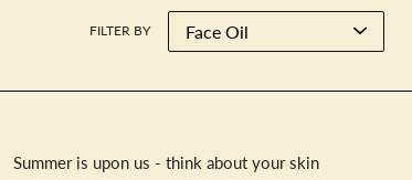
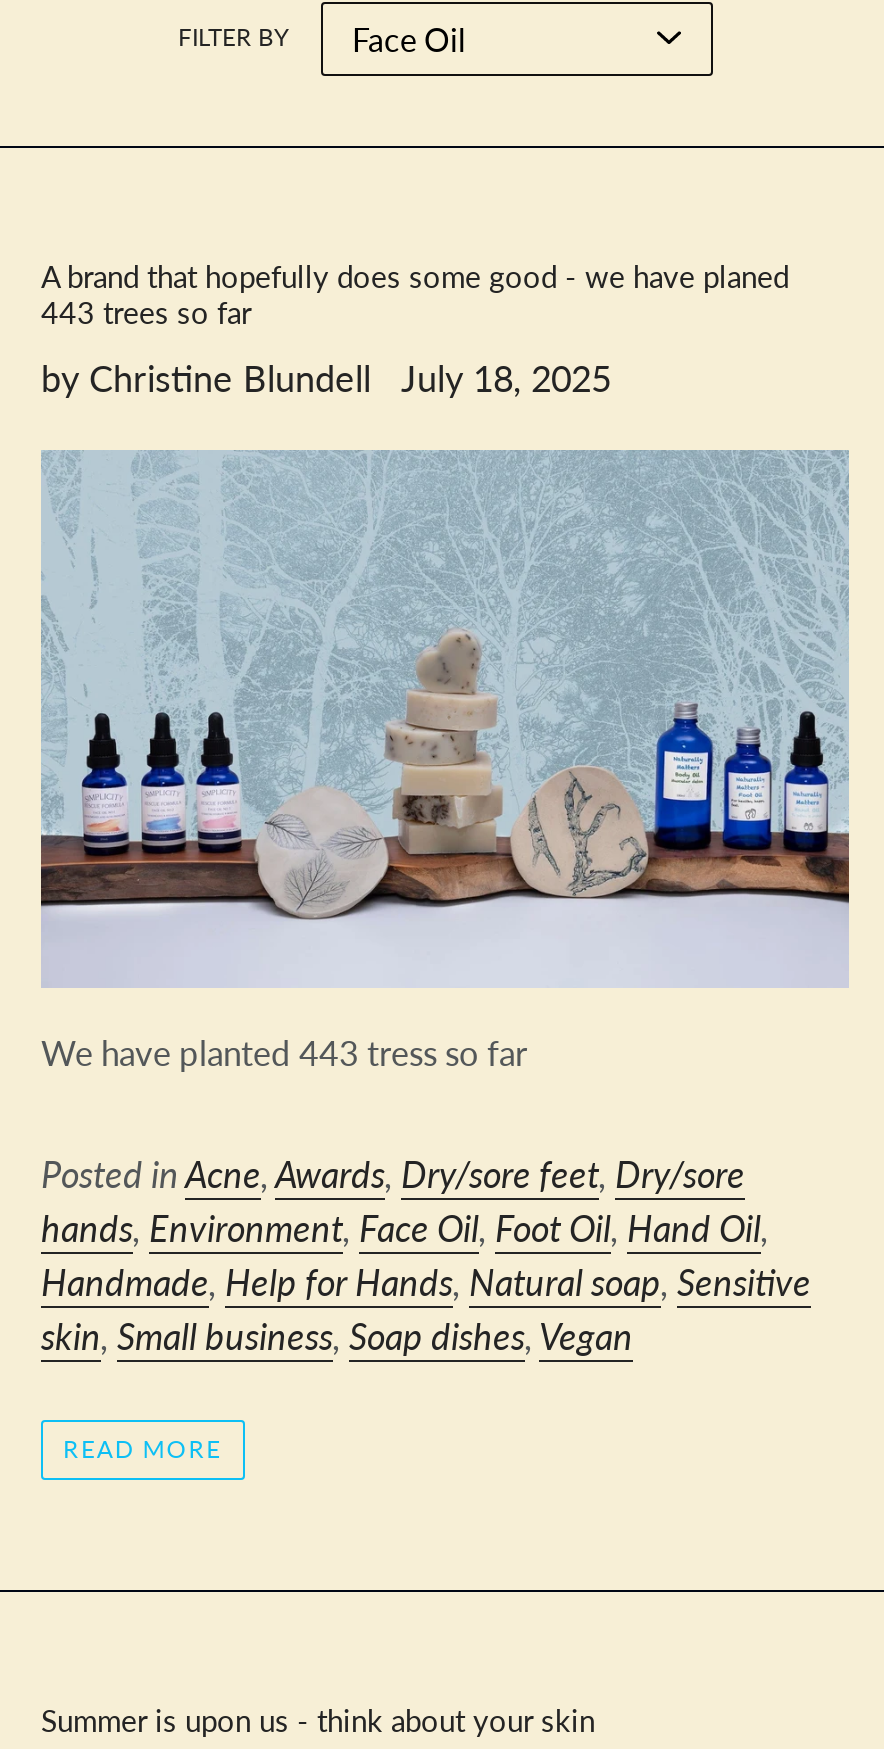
+ [image]
+ We have planted 443 tress so far
+ Posted in Acne, Awards, Dry/sore feet, Dry/sore
+ hands, Environment, Face Oil, Foot Oil, Hand Oil,
+ Handmade, Help for Hands, Natural soap, Sensitive
+ skin, Small business, Soap dishes, Vegan
+ READ MORE

+ A brand that hopefully does some good - we have planed
+ 443 trees so far
+ by Christine Blundell
+ July 18, 2025
